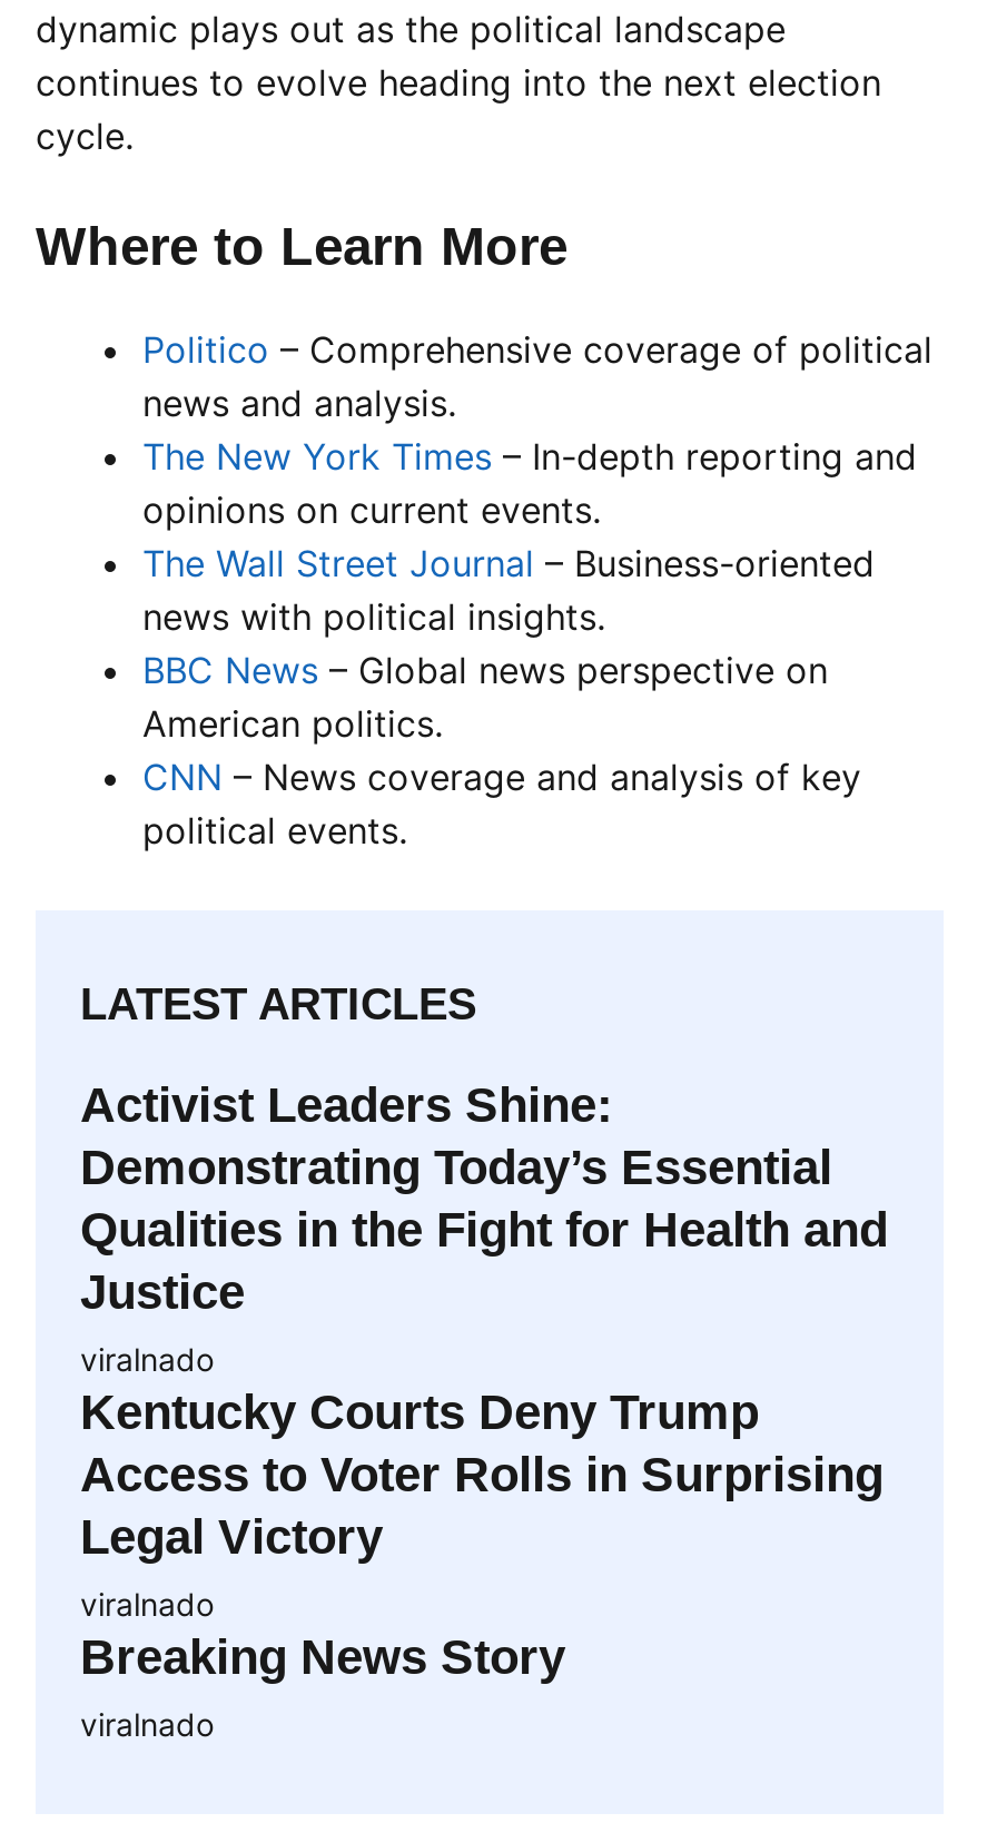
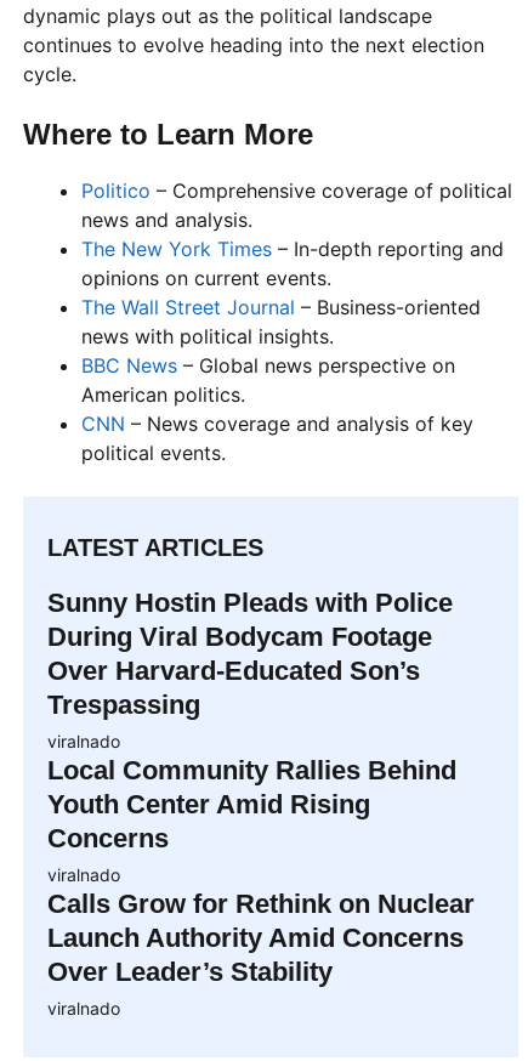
- Activist Leaders Shine:
- Demonstrating Today’s Essential
- Qualities in the Fight for Health and
- Justice
+ Sunny Hostin Pleads with Police
+ During Viral Bodycam Footage
+ Over Harvard-Educated Son’s
+ Trespassing

- Kentucky Courts Deny Trump
- Access to Voter Rolls in Surprising
- Legal Victory
+ Local Community Rallies Behind
+ Youth Center Amid Rising
+ Concerns

- Breaking News Story
+ Calls Grow for Rethink on Nuclear
+ Launch Authority Amid Concerns
+ Over Leader’s Stability
